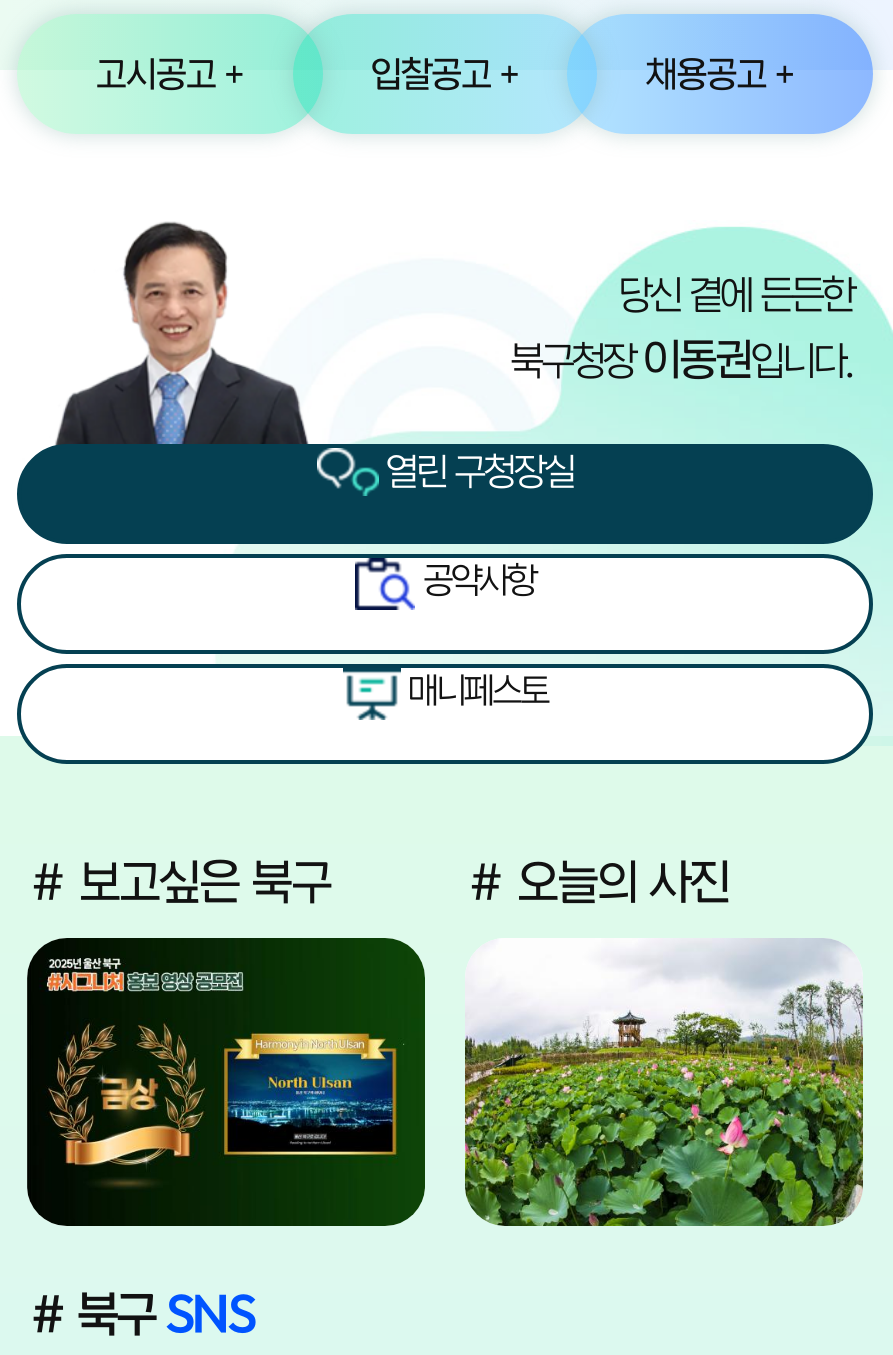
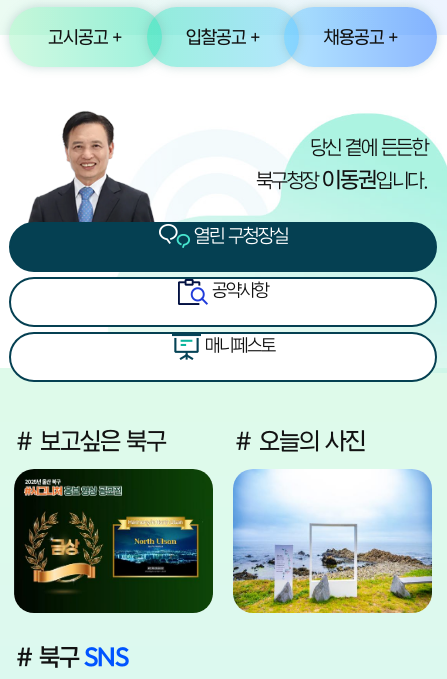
- [image]
+ [image]
